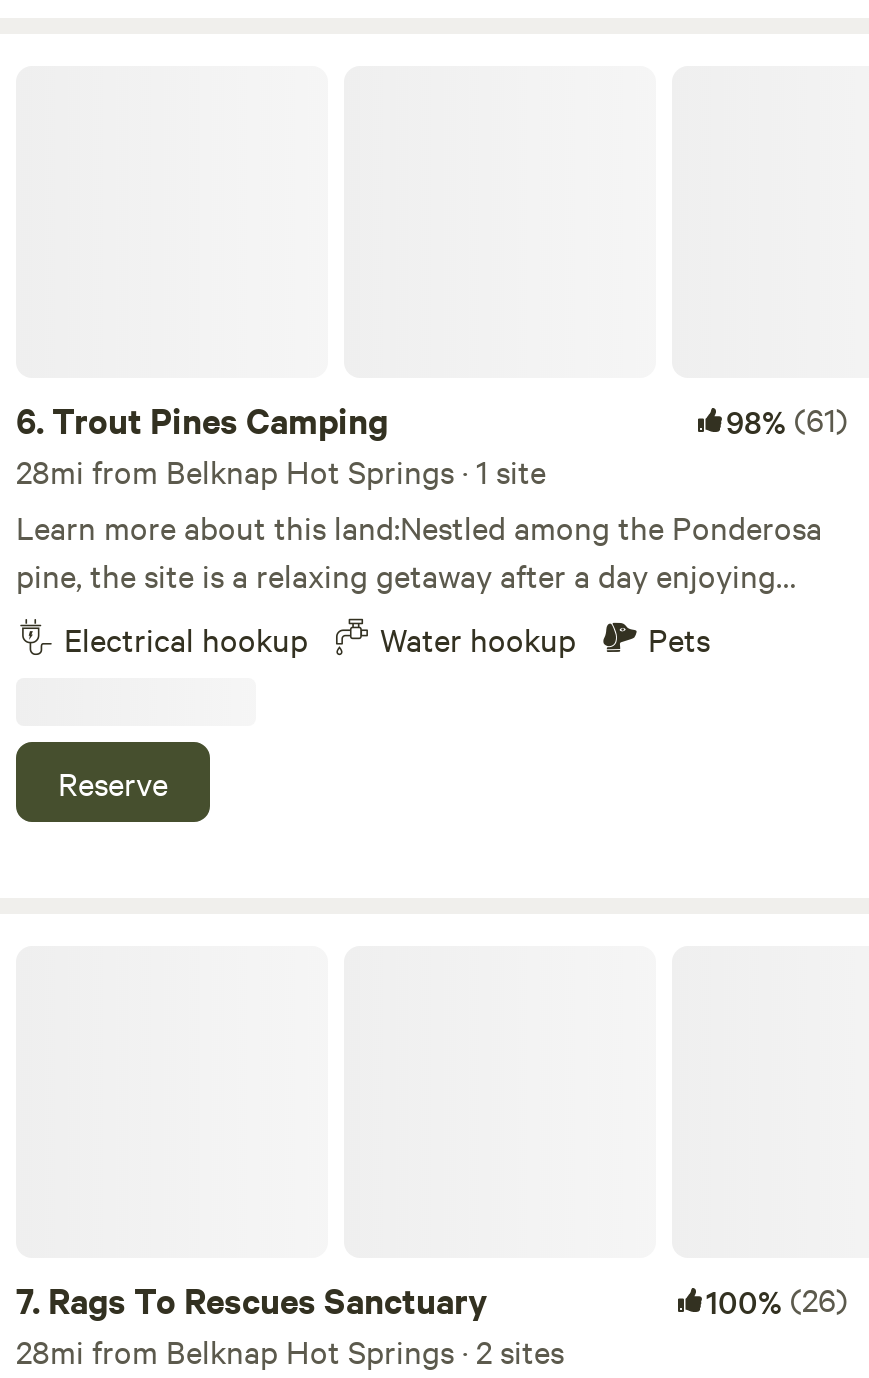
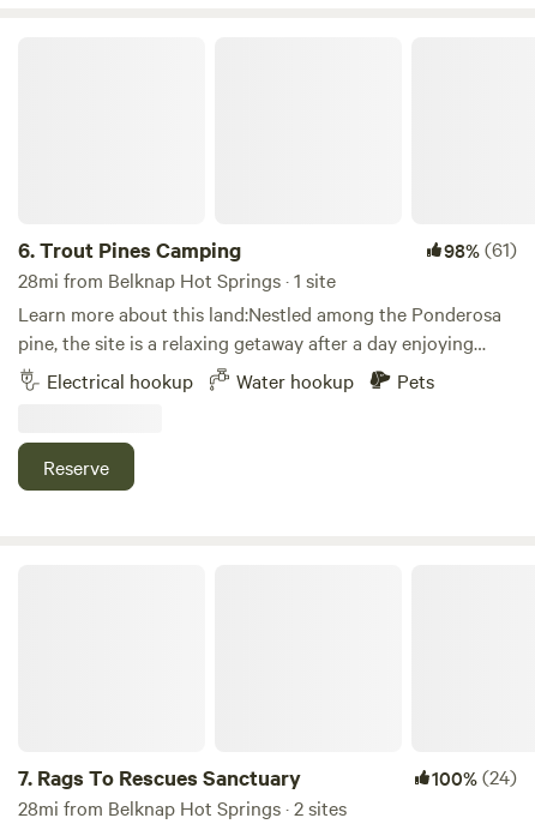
- 100% (26)
+ 100% (24)
